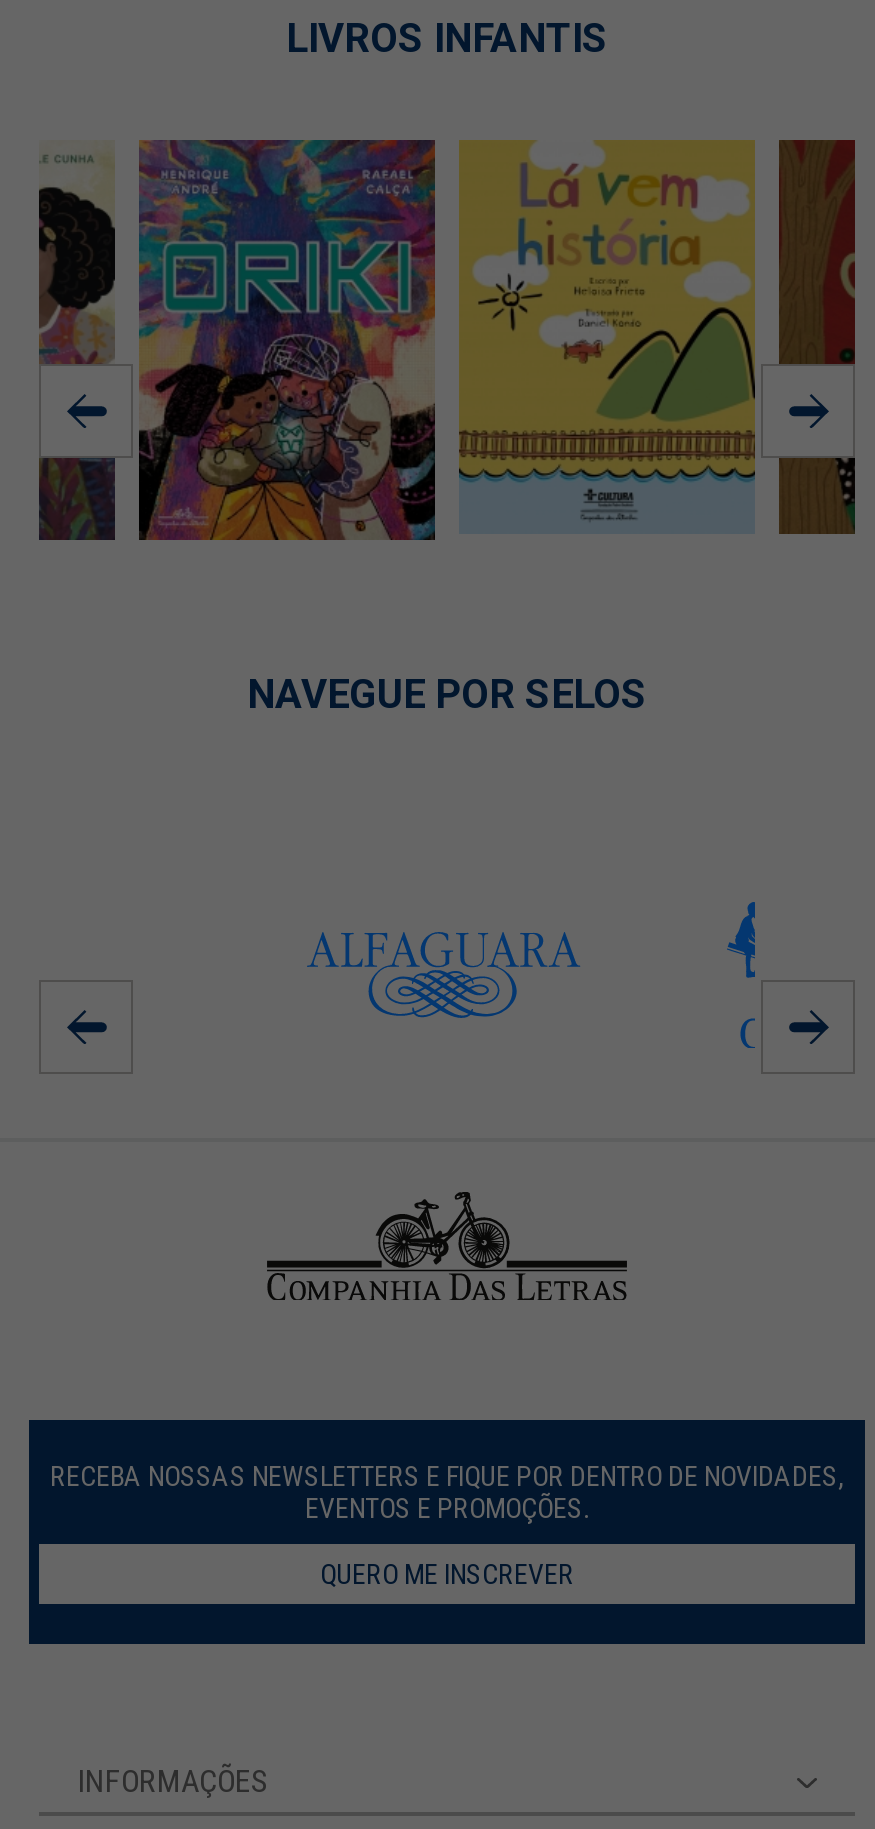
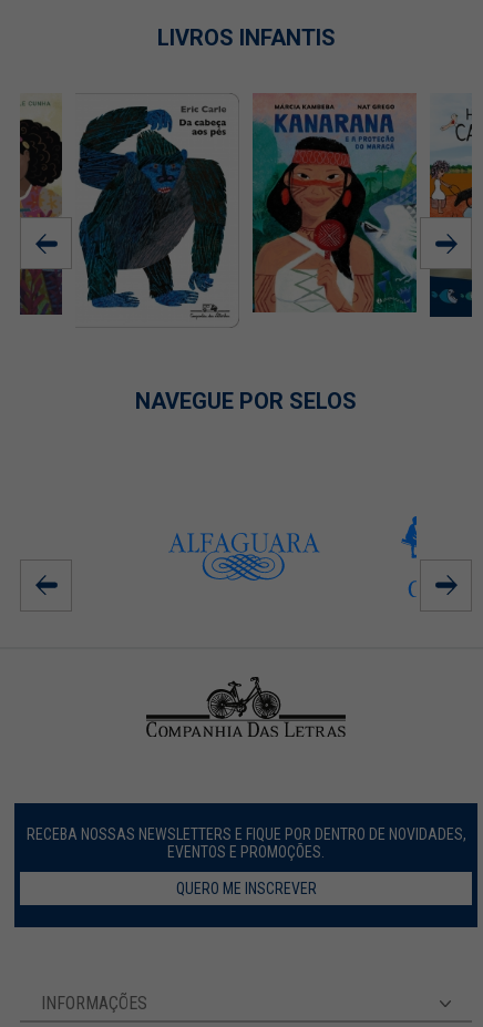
- [image]
+ [image]

- [image]
+ [image]

- [image]
+ [image]

- [image]
+ [image]
